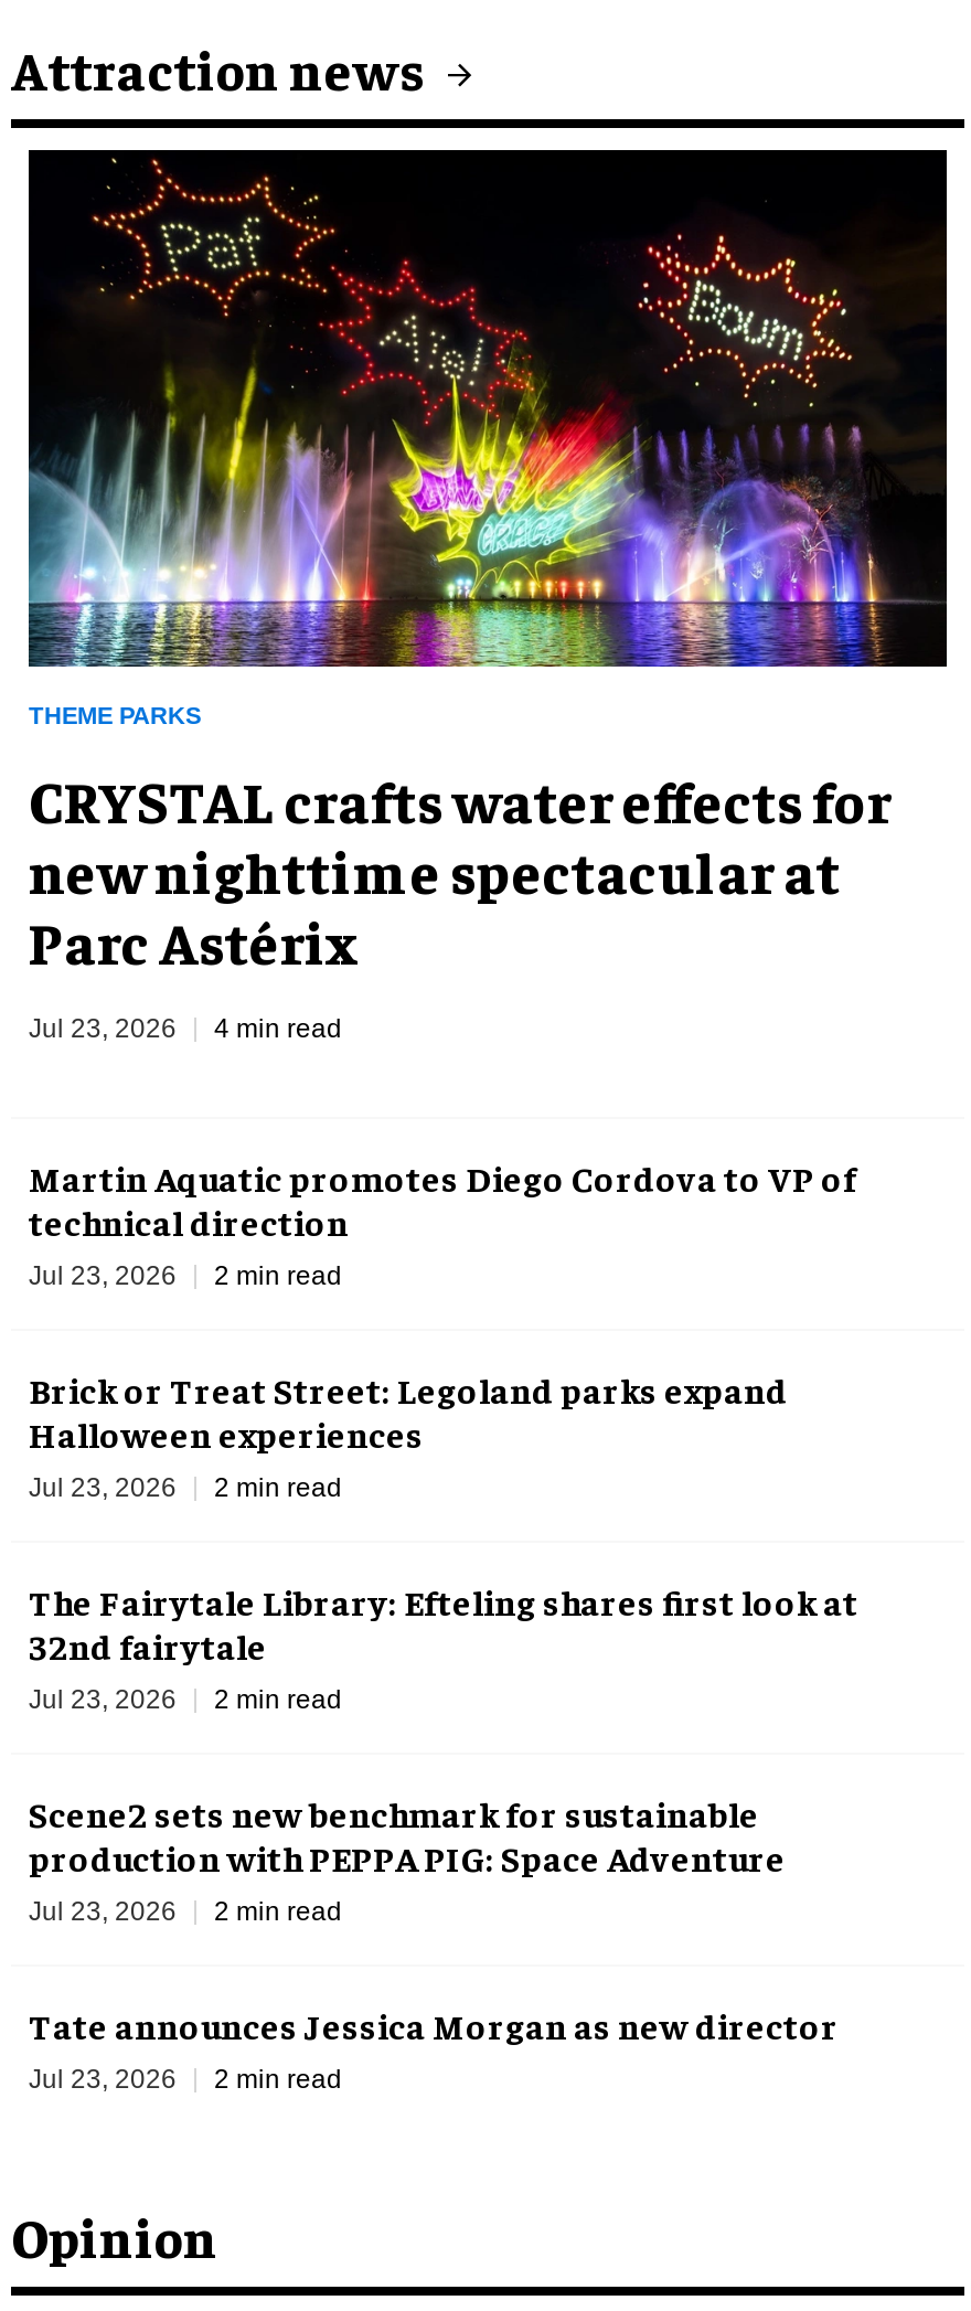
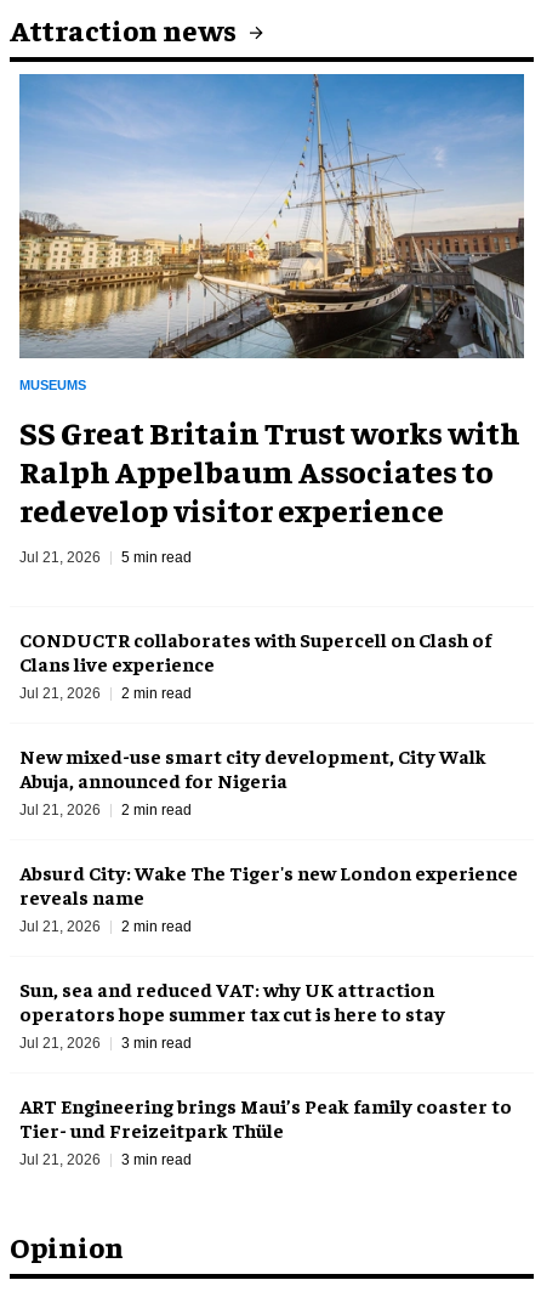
- [image]
- THEME PARKS
+ [image]
+ MUSEUMS

- CRYSTAL crafts water effects for
- new nighttime spectacular at
- Parc Astérix
+ SS Great Britain Trust works with
+ Ralph Appelbaum Associates to
+ redevelop visitor experience

- Jul 23, 2026
- 4 min read
+ Jul 21, 2026
+ 5 min read

- Martin Aquatic promotes Diego Cordova to VP of
- technical direction
- Jul 23, 2026
+ CONDUCTR collaborates with Supercell on Clash of
+ Clans live experience
+ Jul 21, 2026

- Brick or Treat Street: Legoland parks expand
- Halloween experiences
- Jul 23, 2026
+ New mixed-use smart city development, City Walk
+ Abuja, announced for Nigeria
+ Jul 21, 2026

- The Fairytale Library: Efteling shares first look at
- 32nd fairytale
- Jul 23, 2026
+ Absurd City: Wake The Tiger's new London experience
+ reveals name
+ Jul 21, 2026

- Scene2 sets new benchmark for sustainable
- production with PEPPA PIG: Space Adventure
- Jul 23, 2026
- 2 min read
+ Sun, sea and reduced VAT: why UK attraction
+ operators hope summer tax cut is here to stay
+ Jul 21, 2026
+ 3 min read

- Tate announces Jessica Morgan as new director
- Jul 23, 2026
- 2 min read
+ ART Engineering brings Maui’s Peak family coaster to
+ Tier- und Freizeitpark Thüle
+ Jul 21, 2026
+ 3 min read
